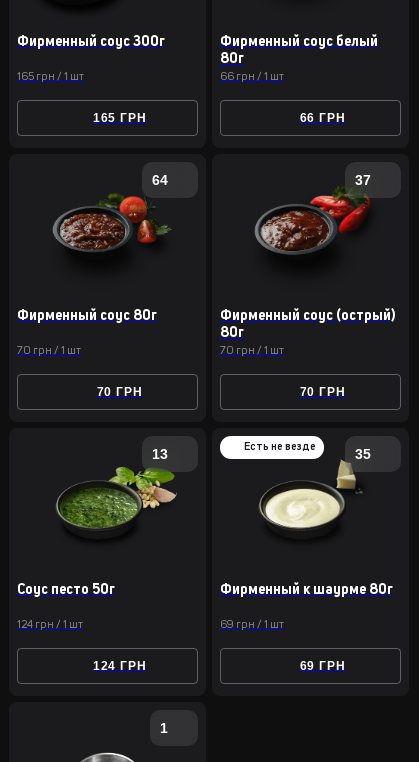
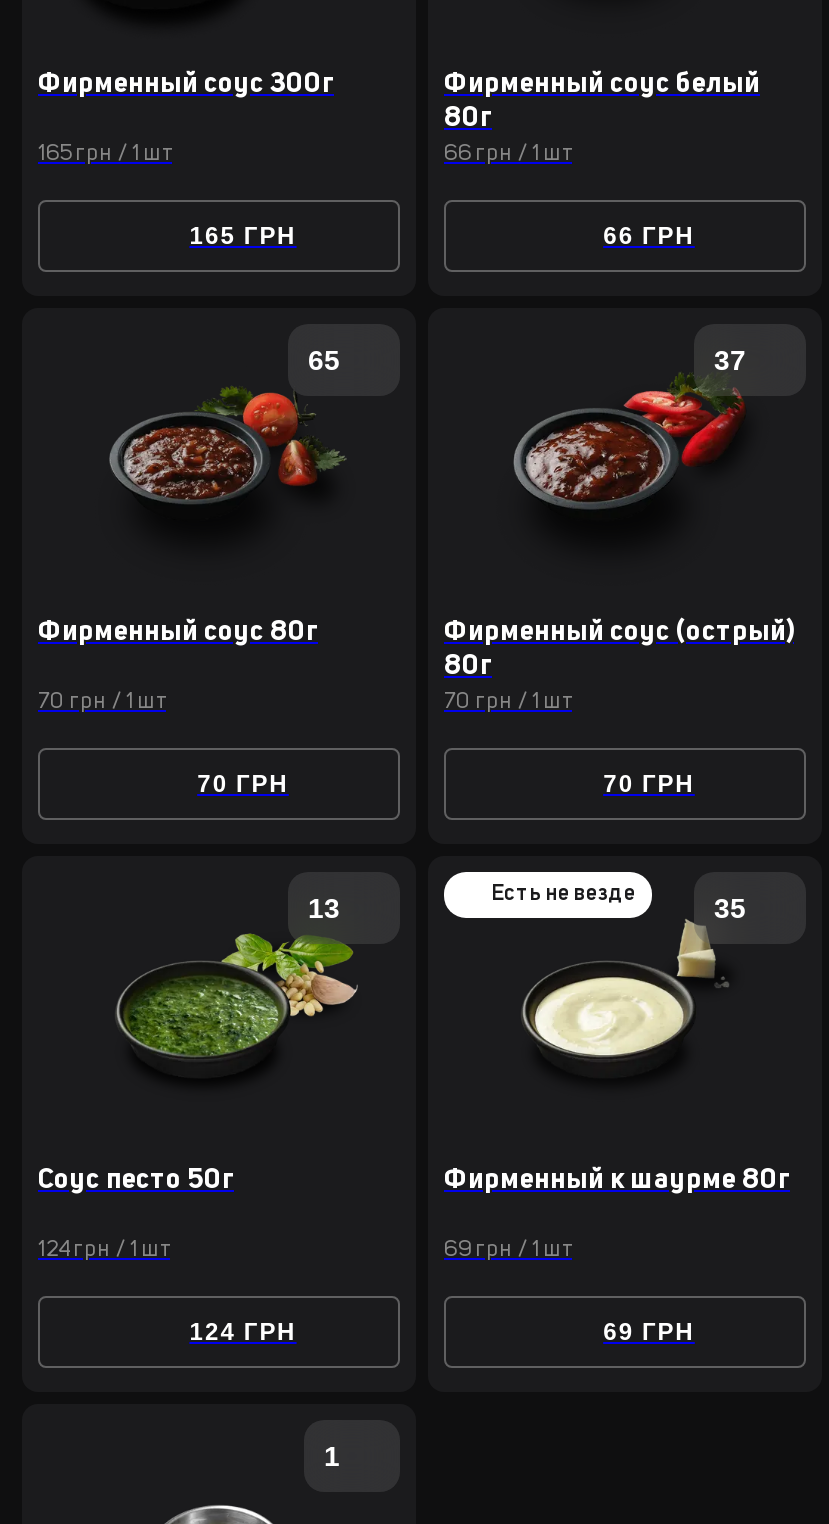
- 64
+ 65
